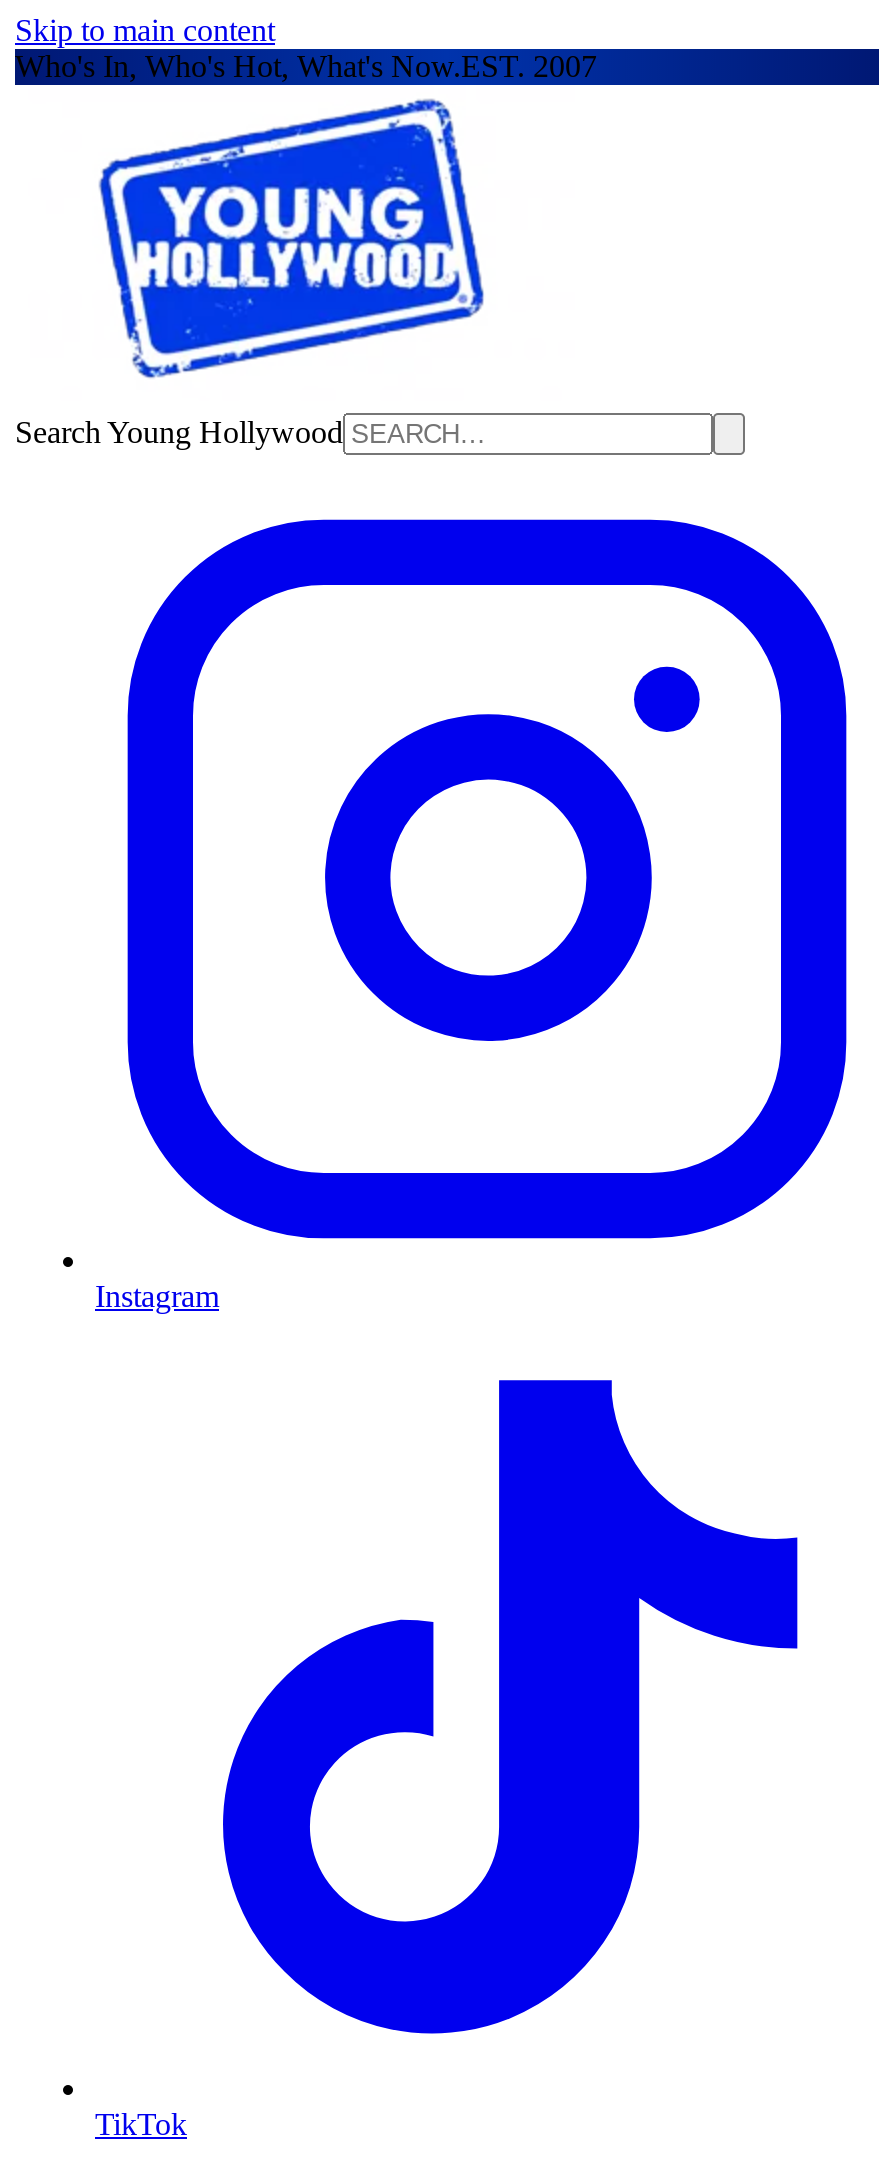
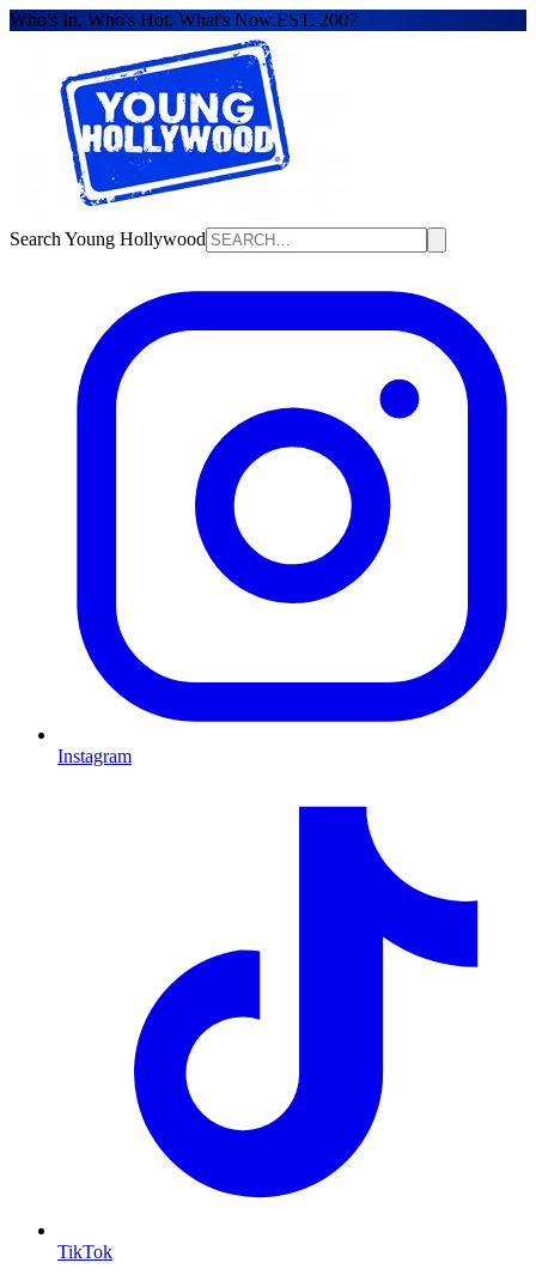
- Skip to main content
